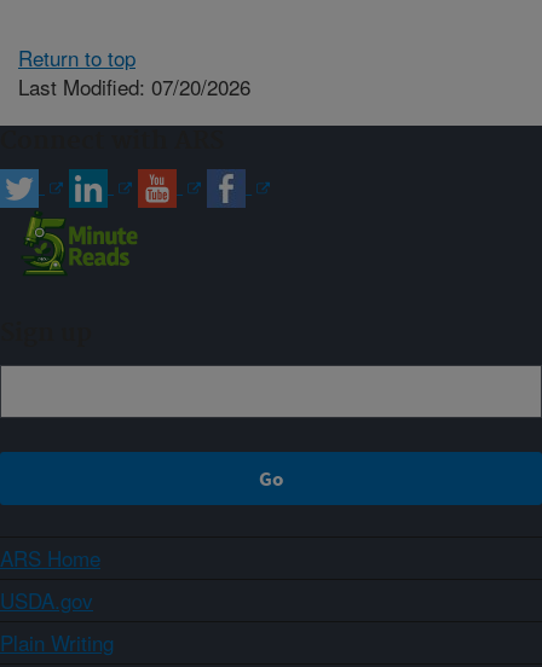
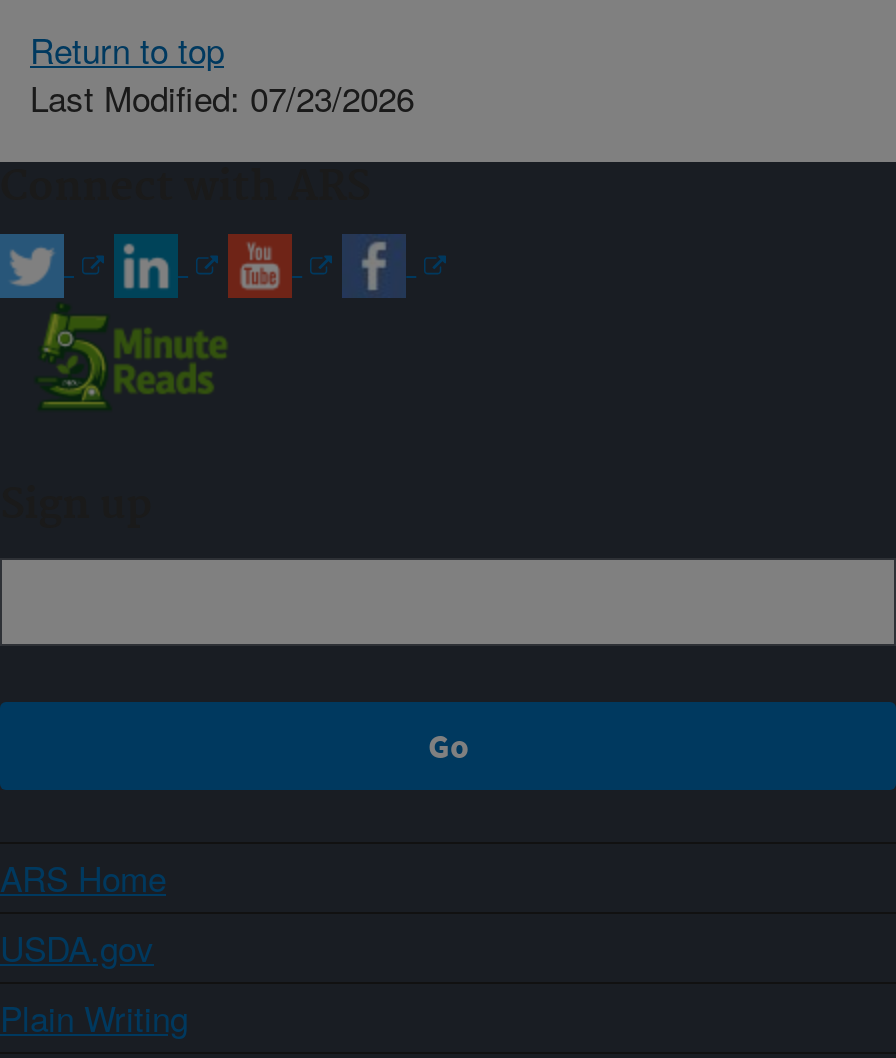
- Last Modified: 07/20/2026
+ Last Modified: 07/23/2026
